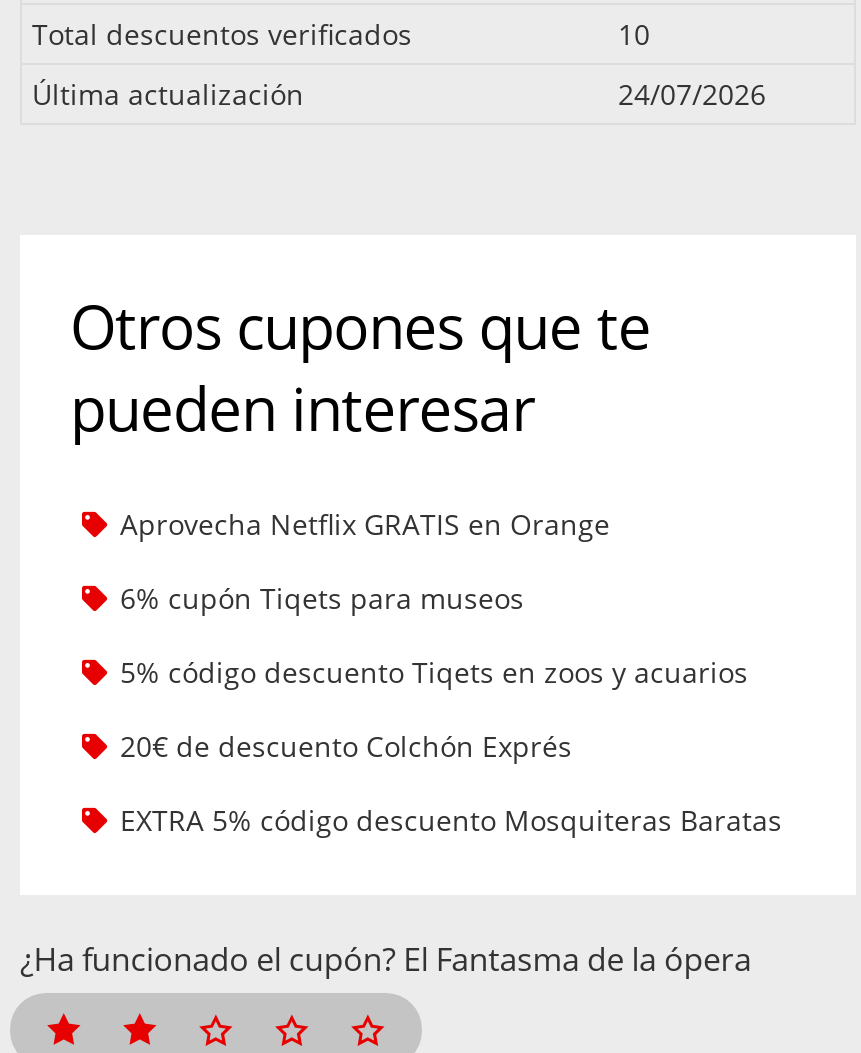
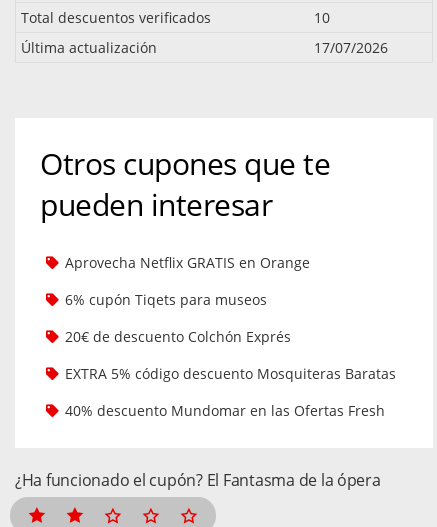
- 24/07/2026
+ 17/07/2026

- 5% código descuento Tiqets en zoos y acuarios

moved up: 20€ de descuento Colchón Exprés | EXTRA 5% código descuento Mosquiteras Baratas

+ 40% descuento Mundomar en las Ofertas Fresh
